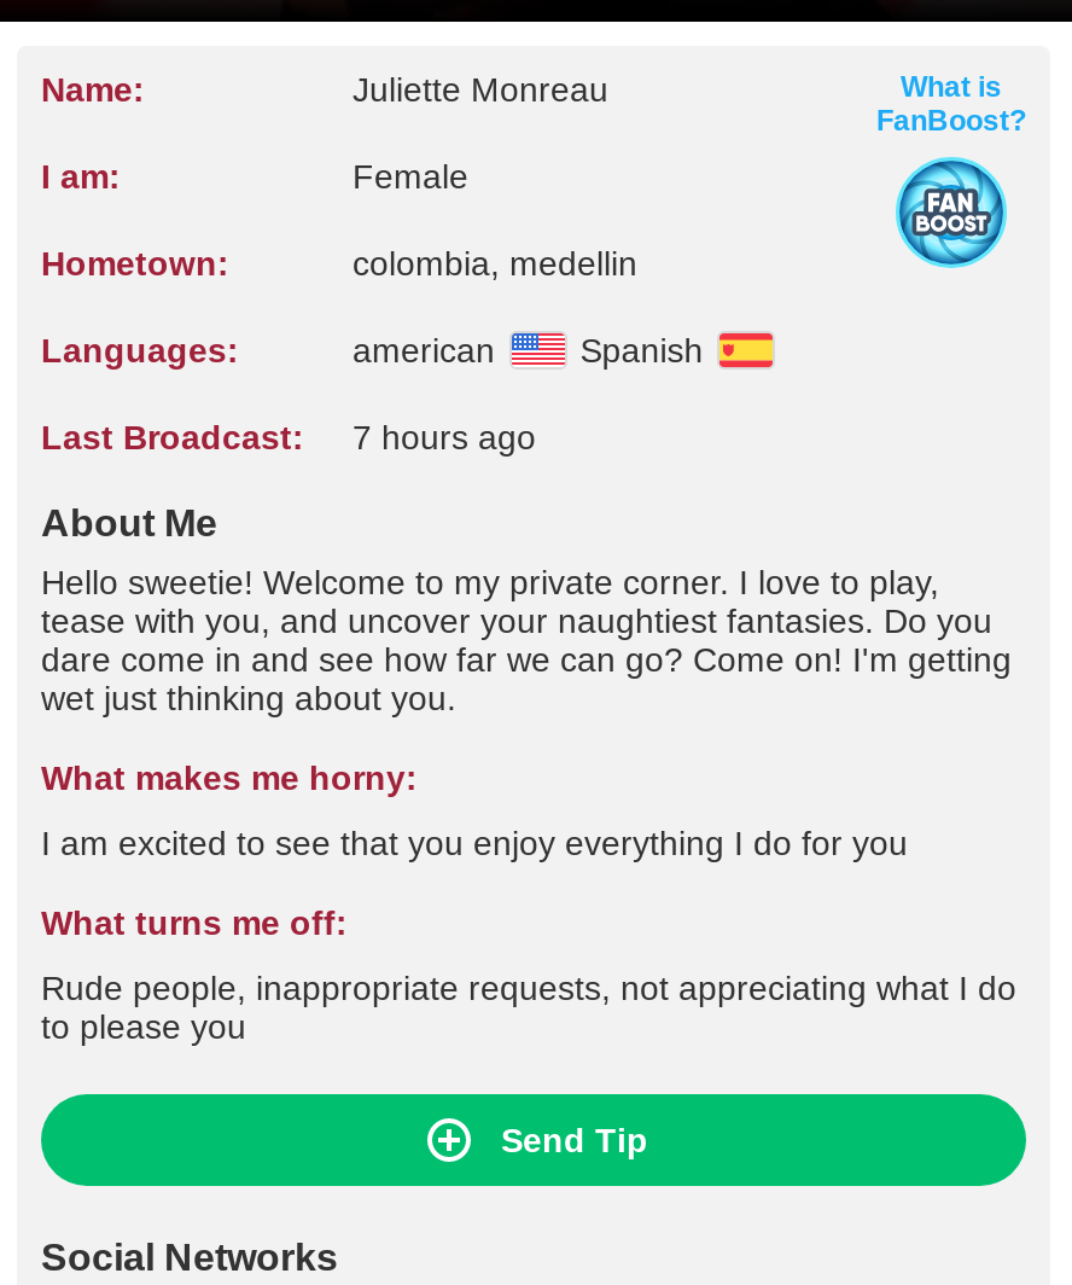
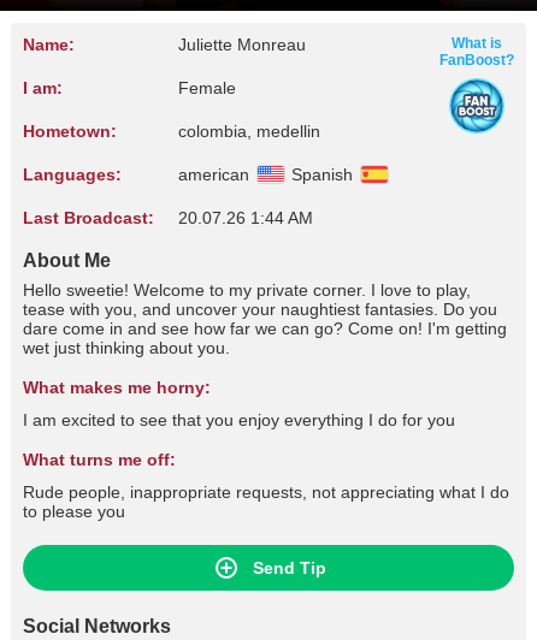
- Last Broadcast: 7 hours ago
+ Last Broadcast: 20.07.26 1:44 AM
